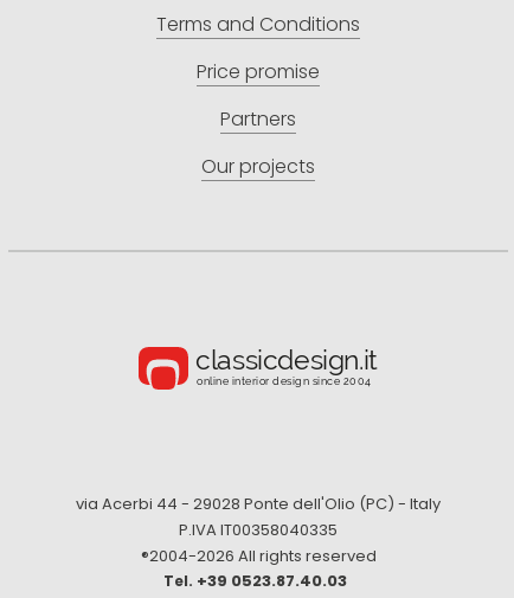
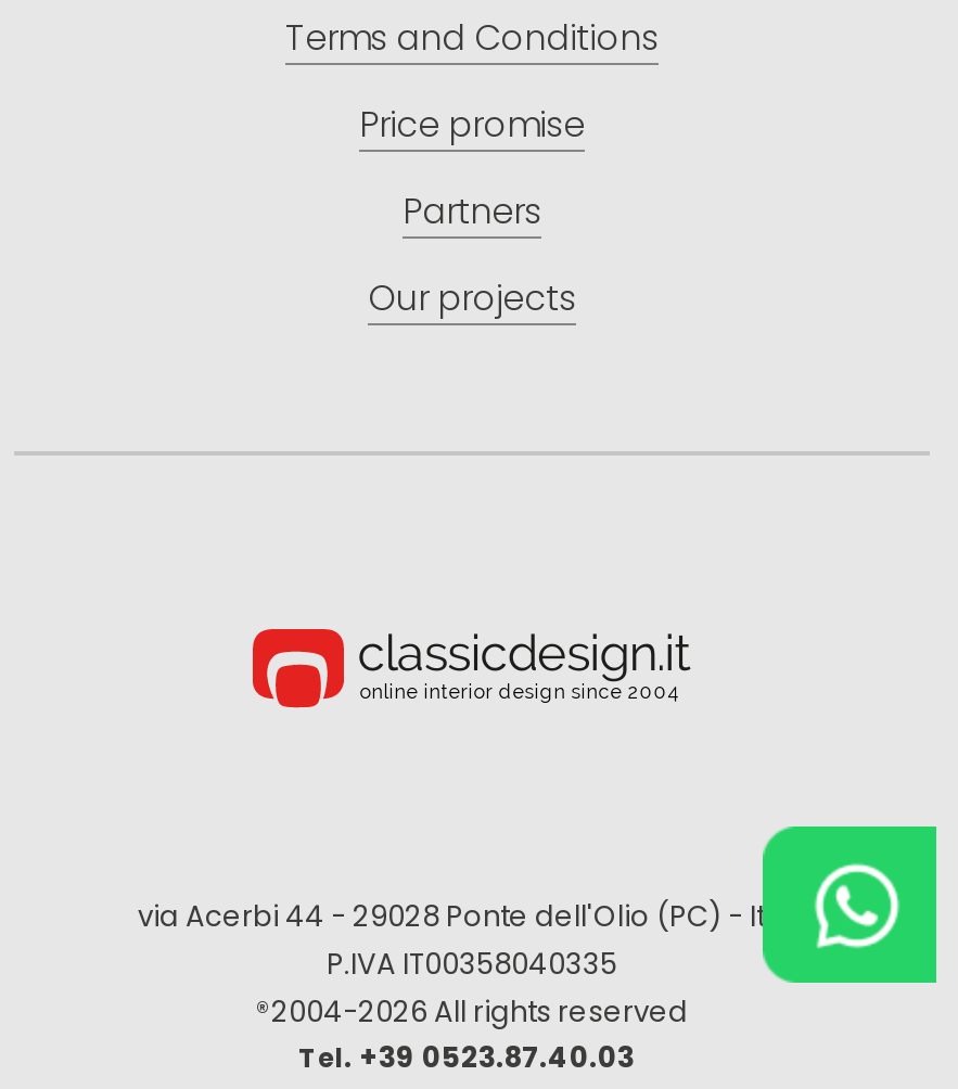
+ [image]
